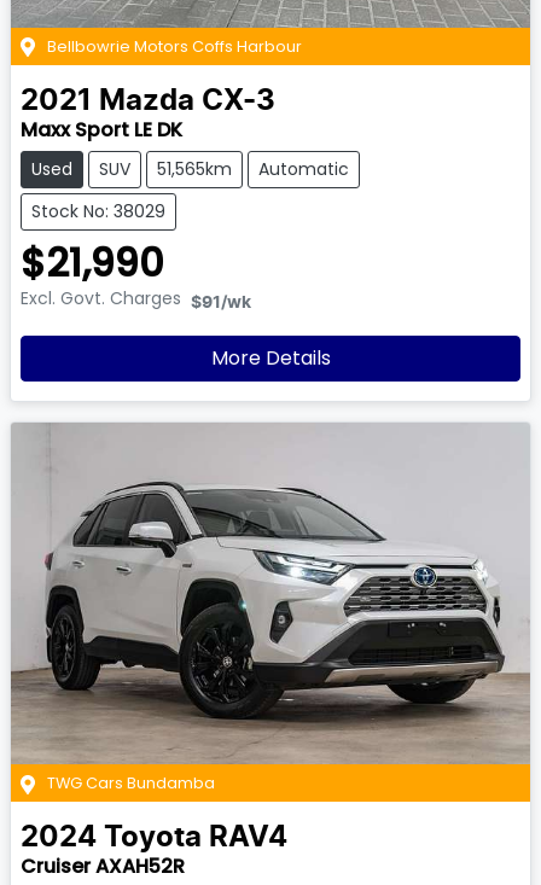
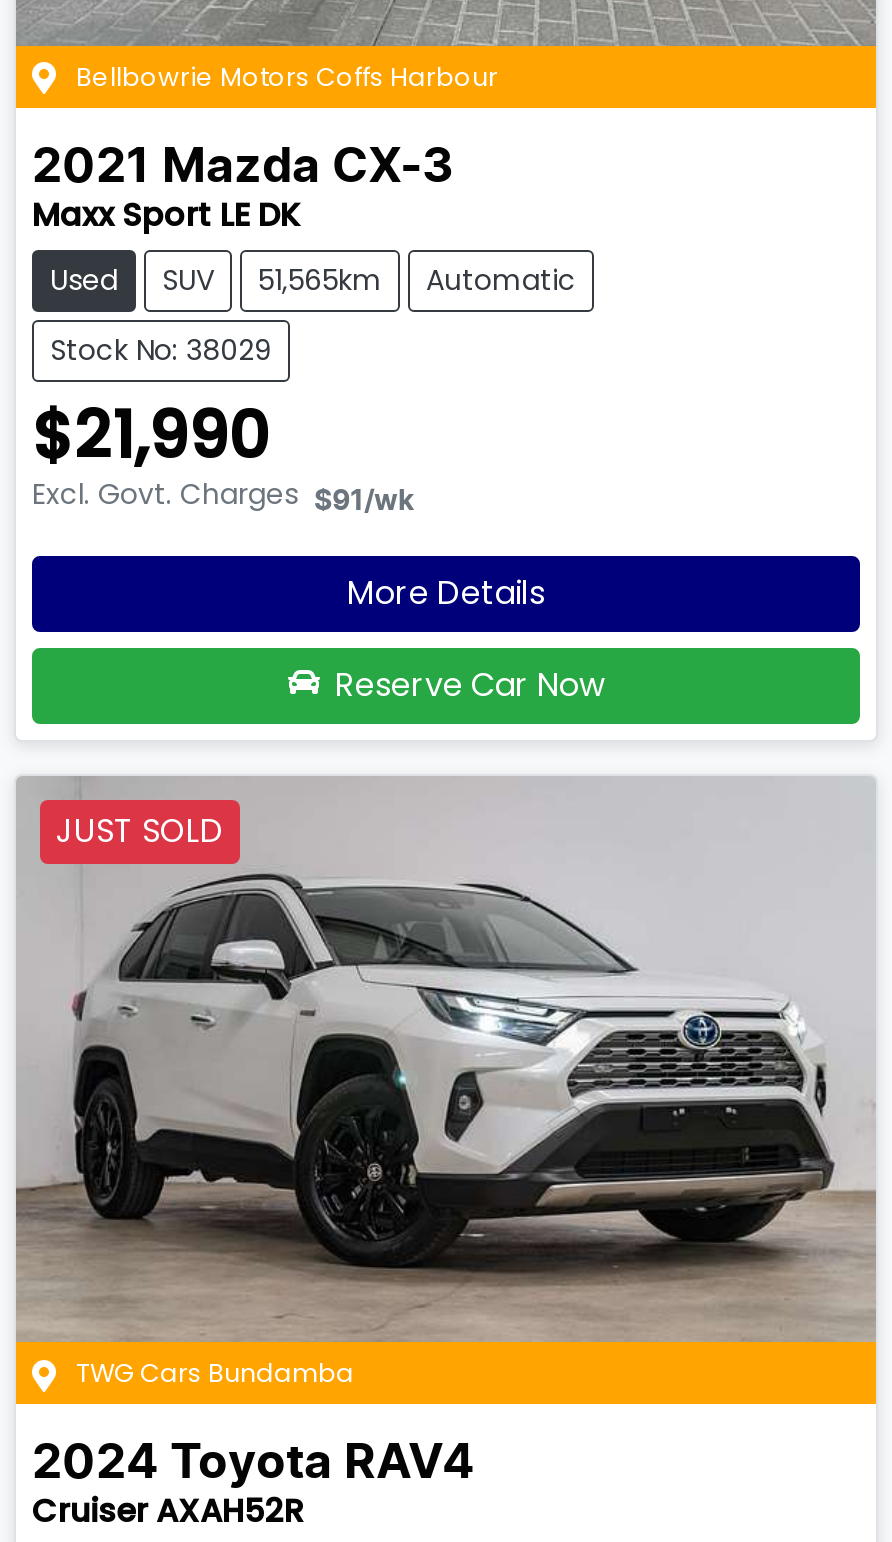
+ Reserve Car Now
+ JUST SOLD
